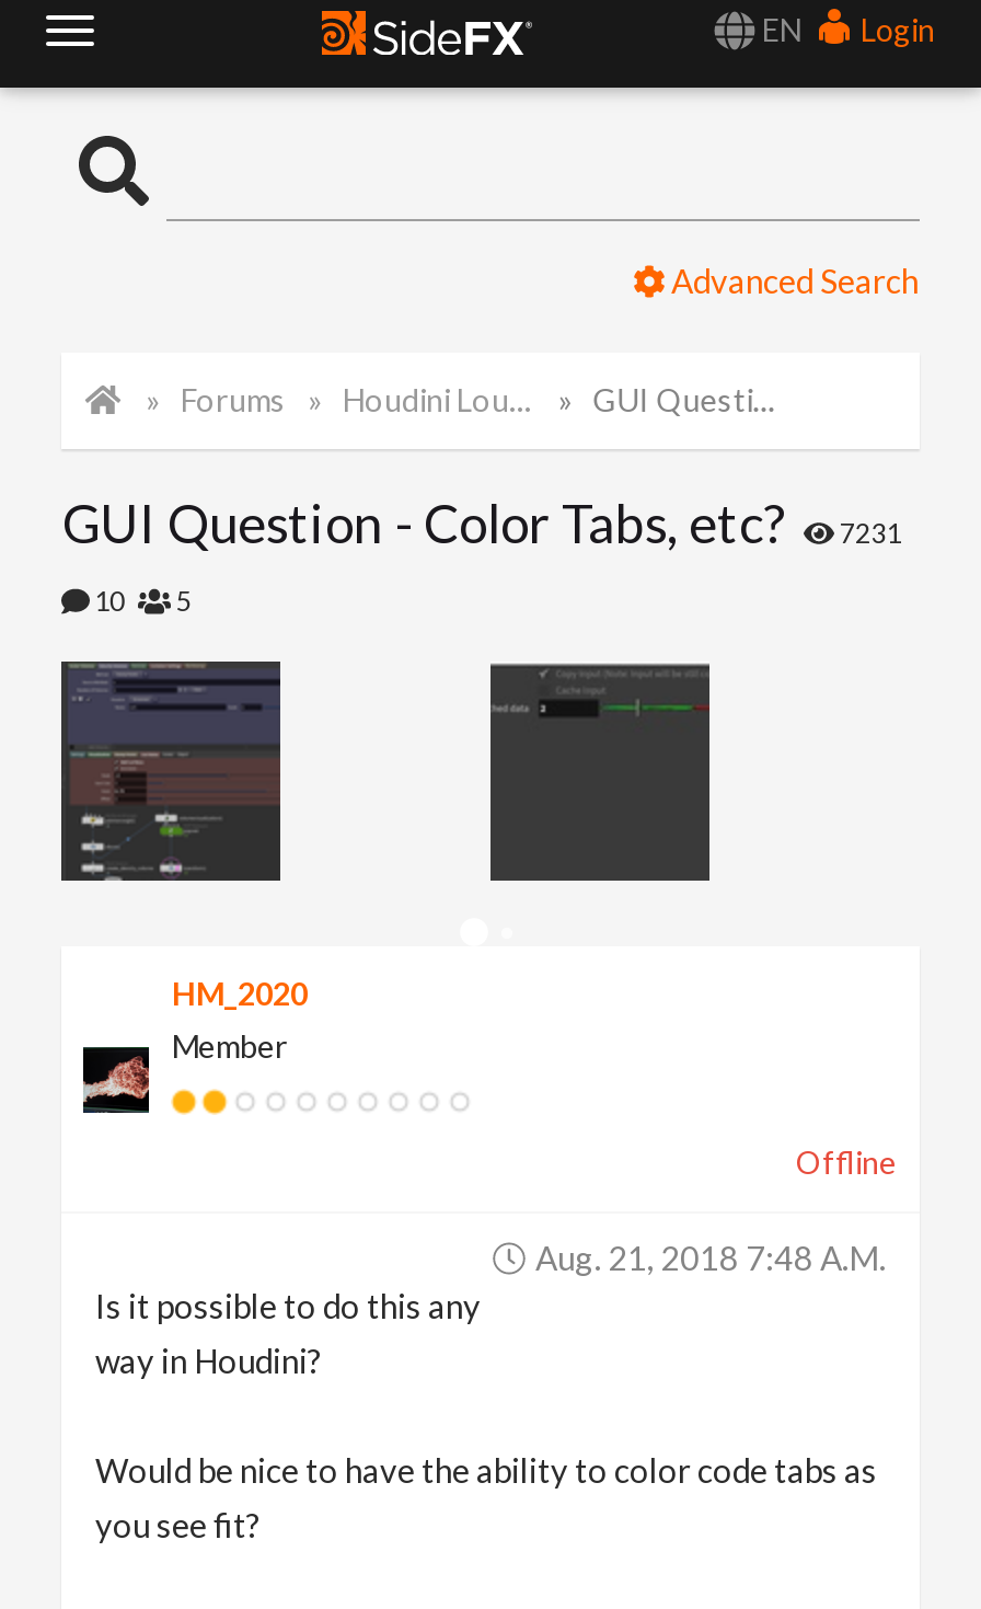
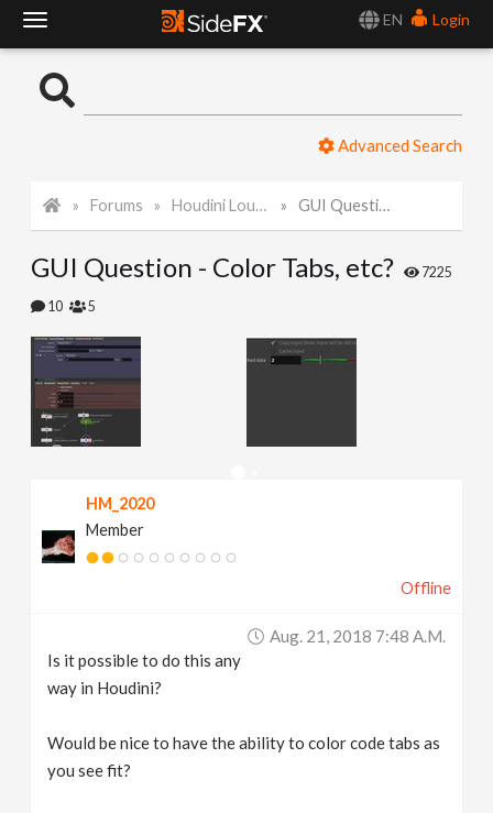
- 7231
+ 7225
